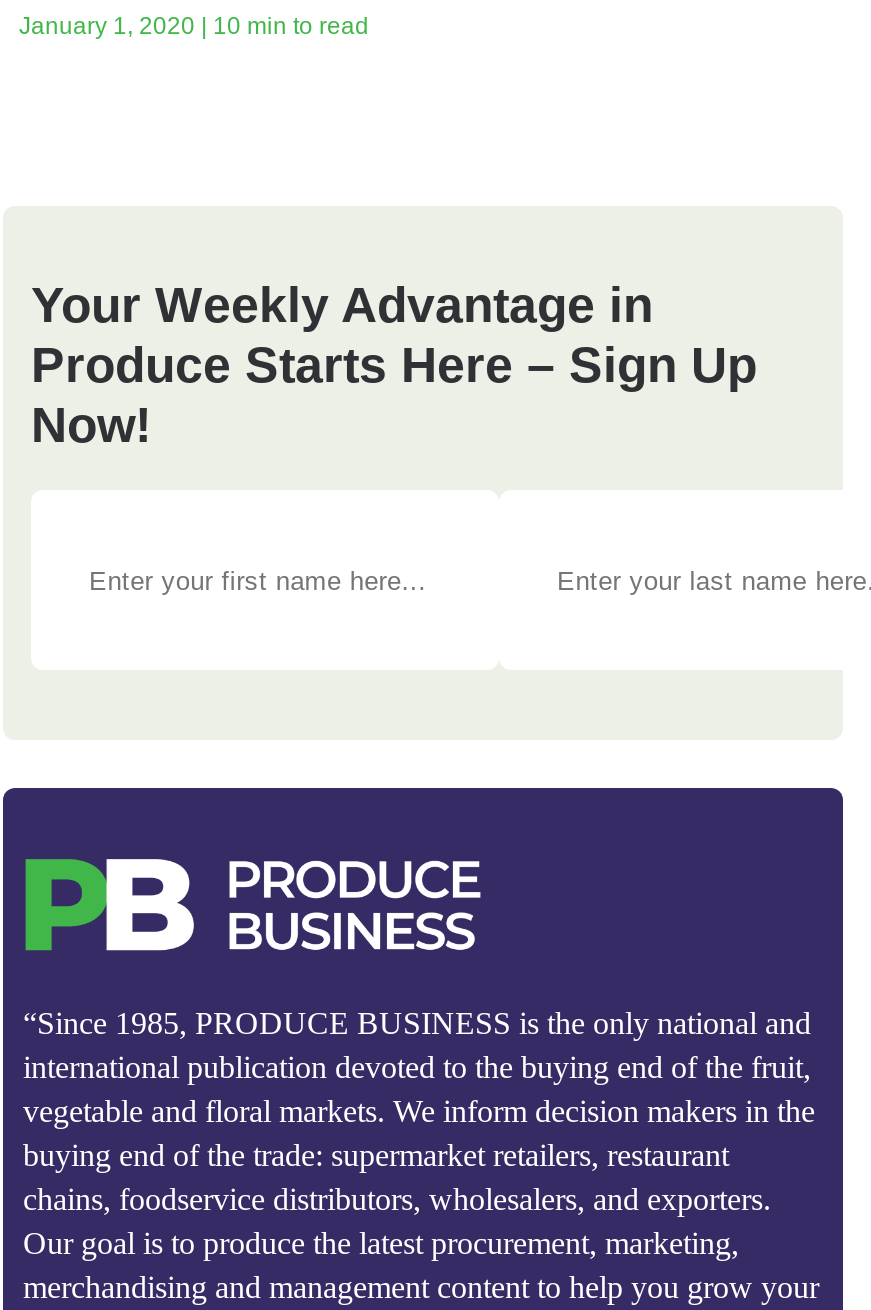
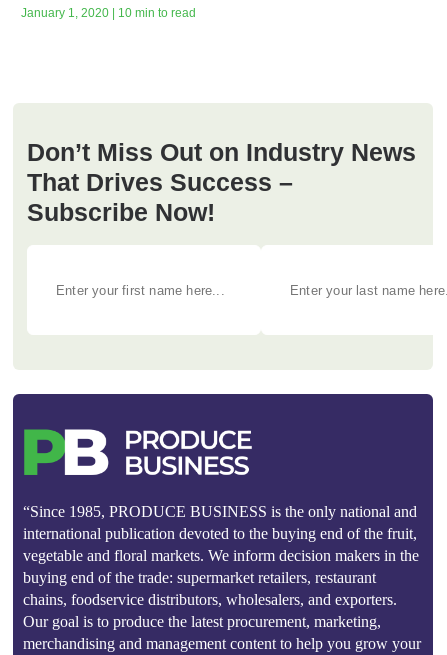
- Your Weekly Advantage in
- Produce Starts Here – Sign Up
- Now!
+ Don’t Miss Out on Industry News
+ That Drives Success –
+ Subscribe Now!
